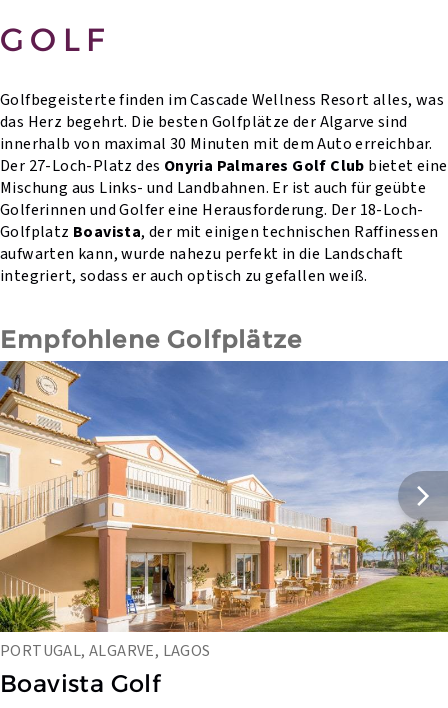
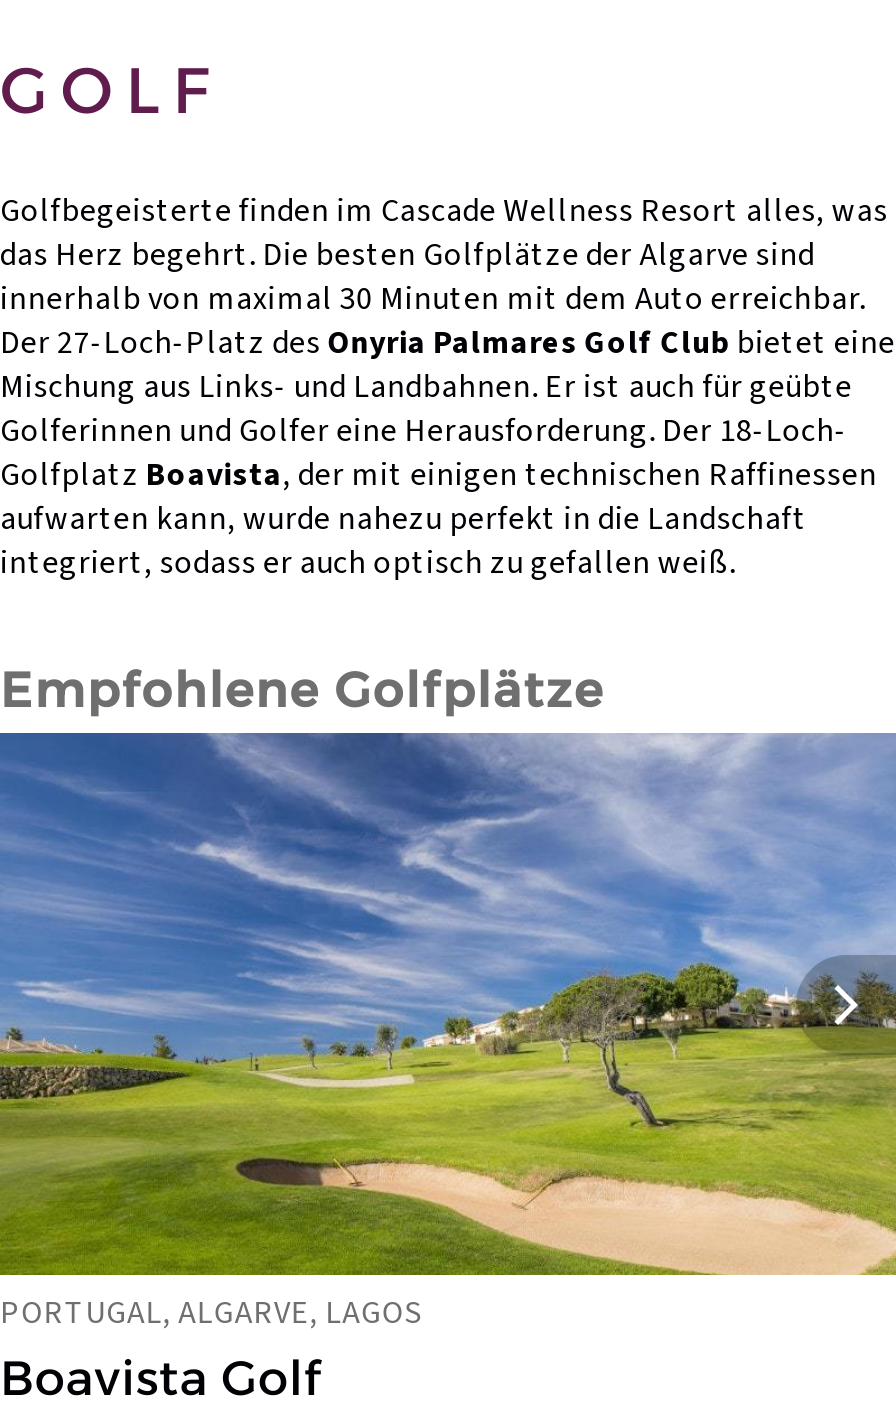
- [image]
+ [image]
